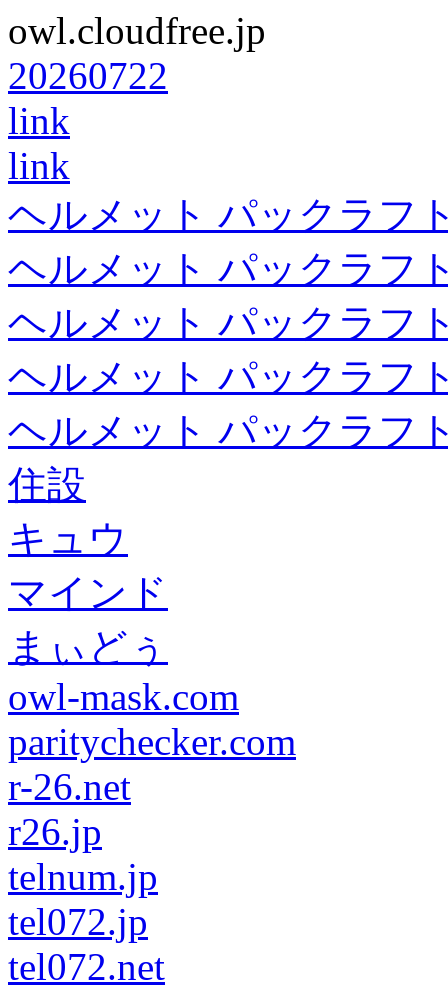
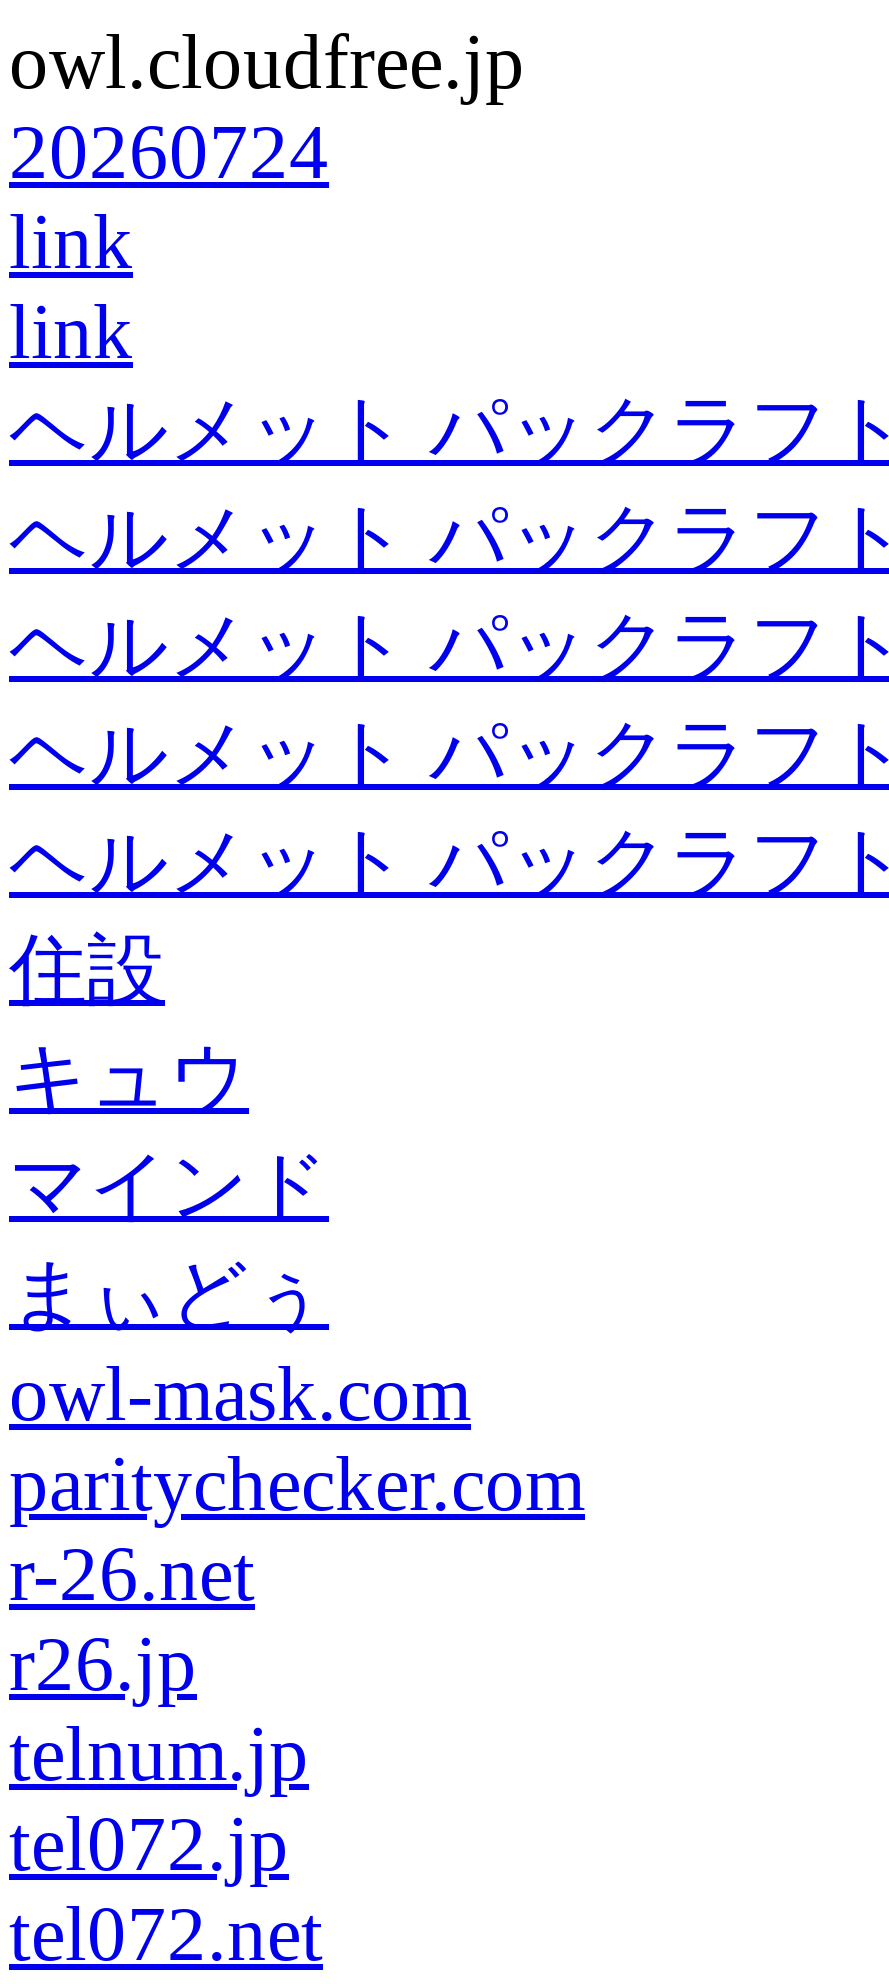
- 20260722
+ 20260724
